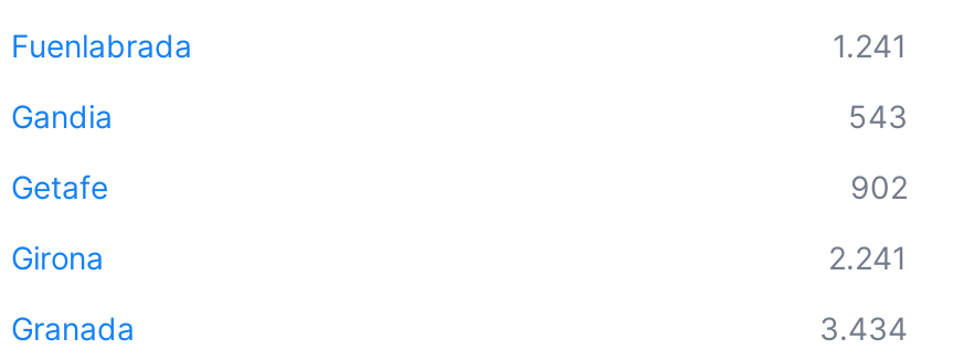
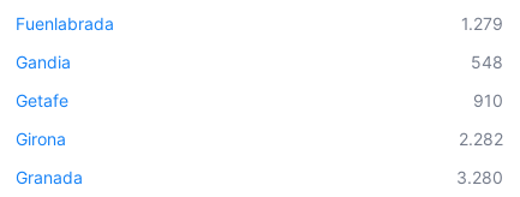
- 1.241
+ 1.279

- 543
+ 548

- 902
+ 910

- 2.241
+ 2.282

- 3.434
+ 3.280
